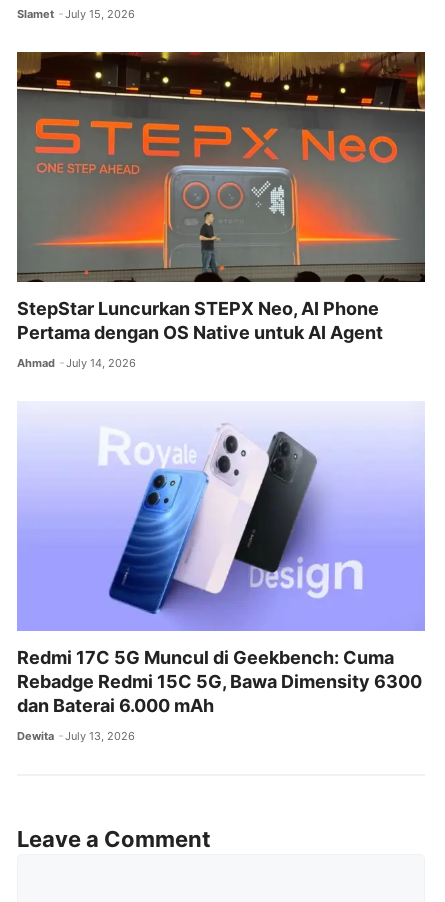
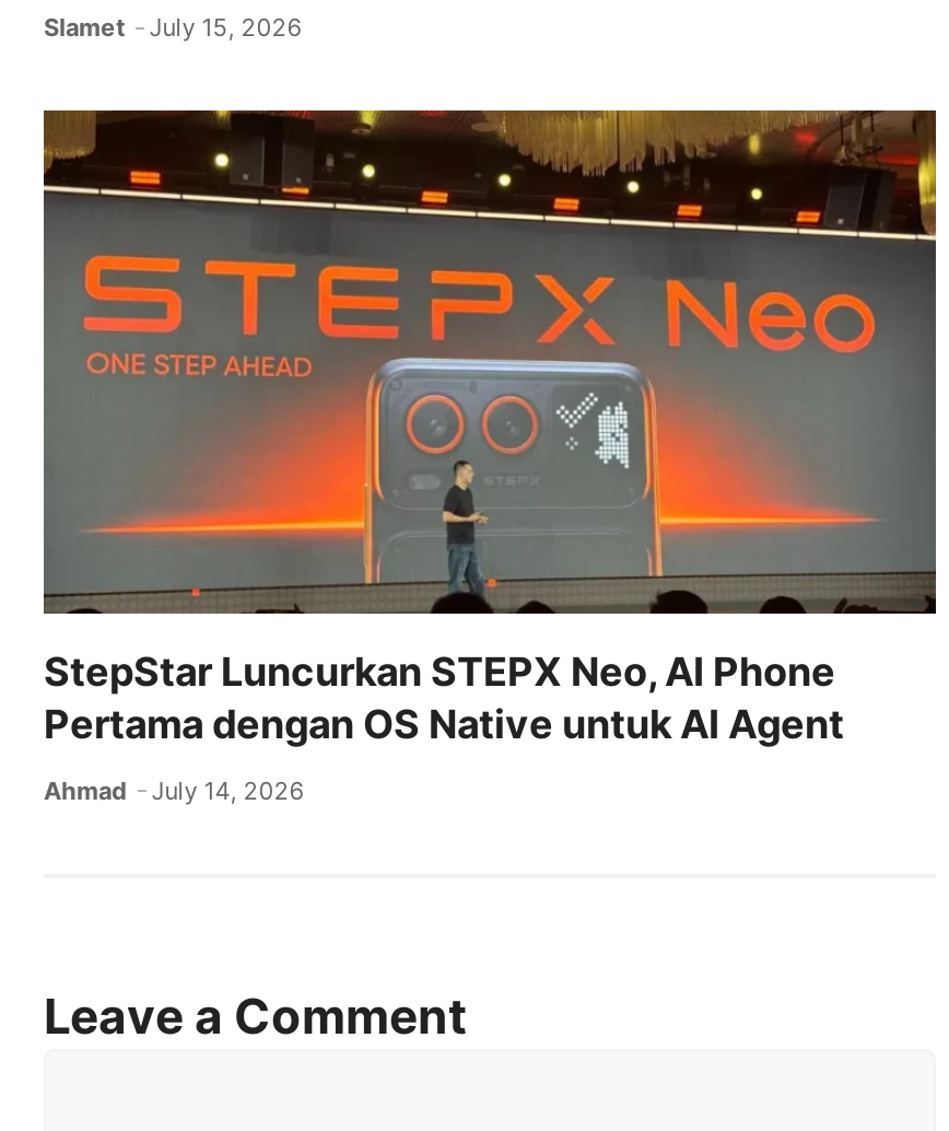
- [image]
- Redmi 17C 5G Muncul di Geekbench: Cuma
- Rebadge Redmi 15C 5G, Bawa Dimensity 6300
- dan Baterai 6.000 mAh
- Dewita
- July 13, 2026
